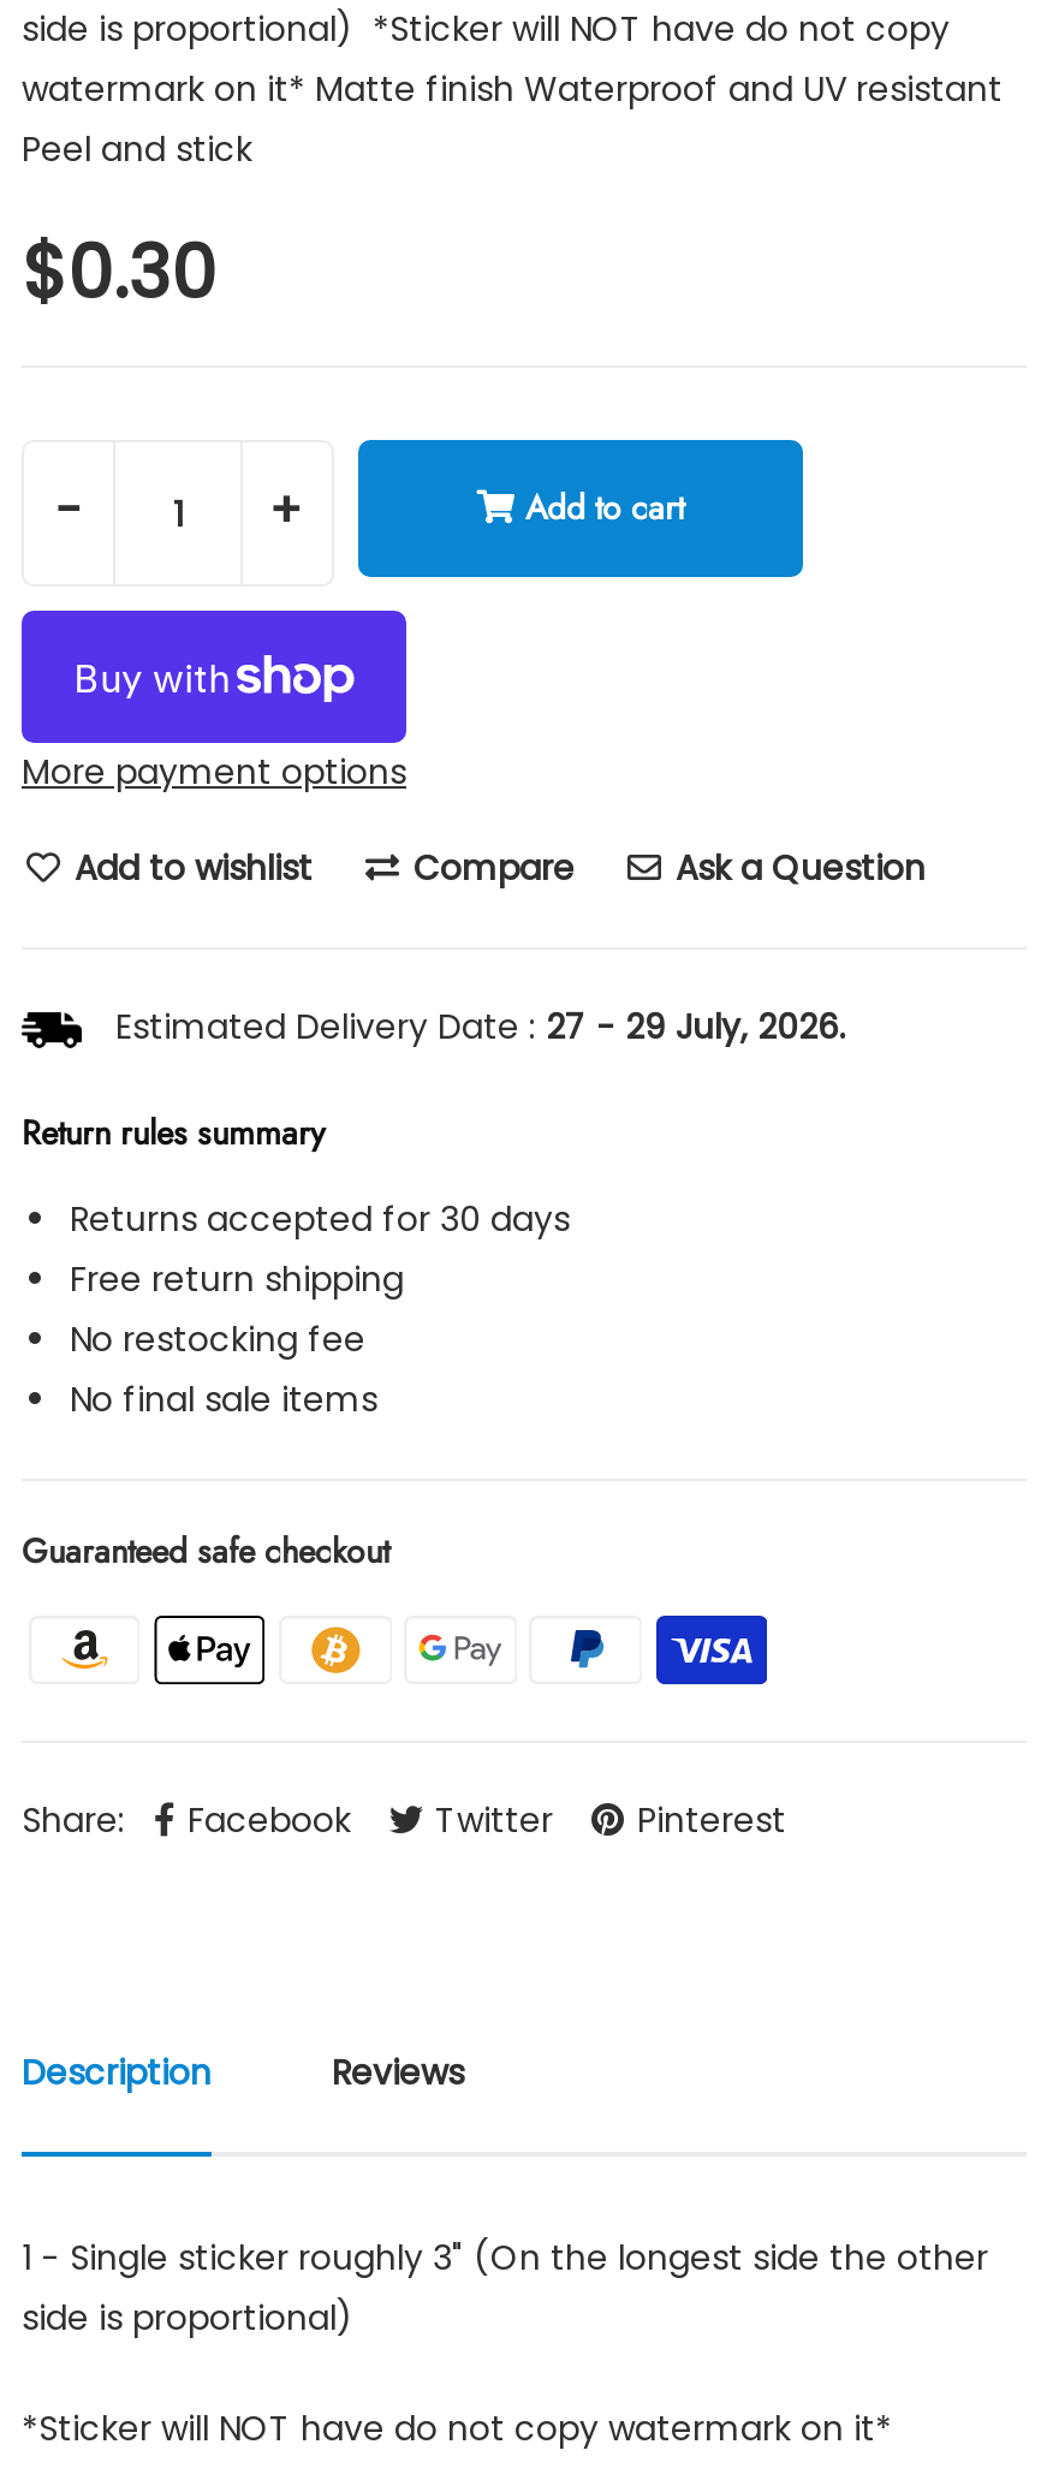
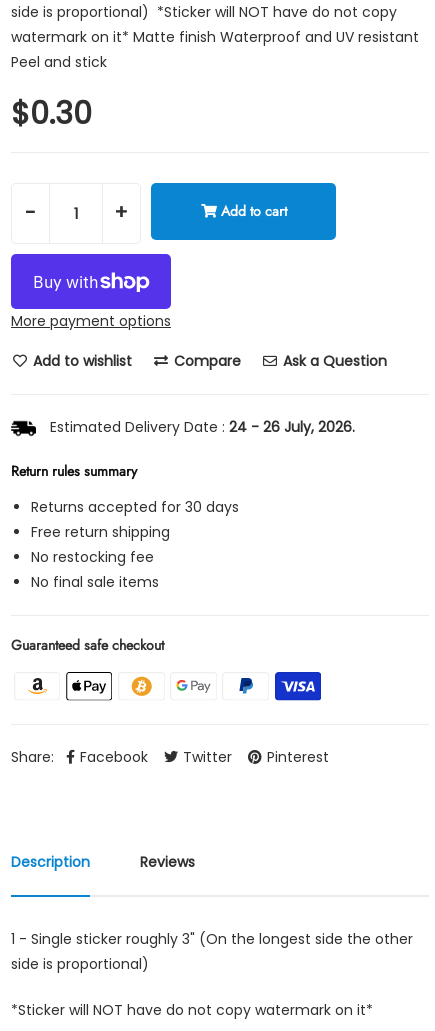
- Estimated Delivery Date : 27 - 29 July, 2026.
+ Estimated Delivery Date : 24 - 26 July, 2026.
